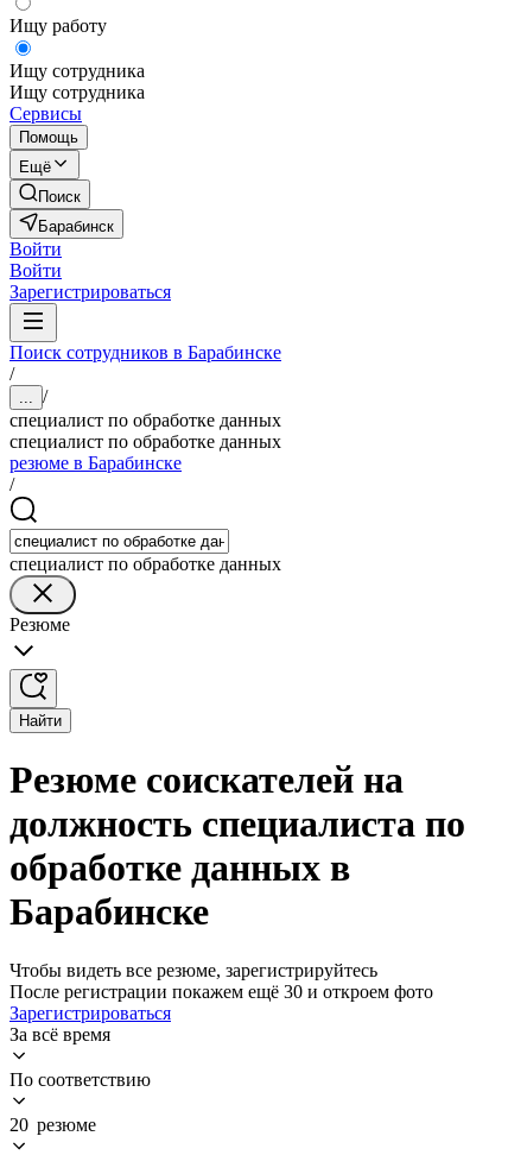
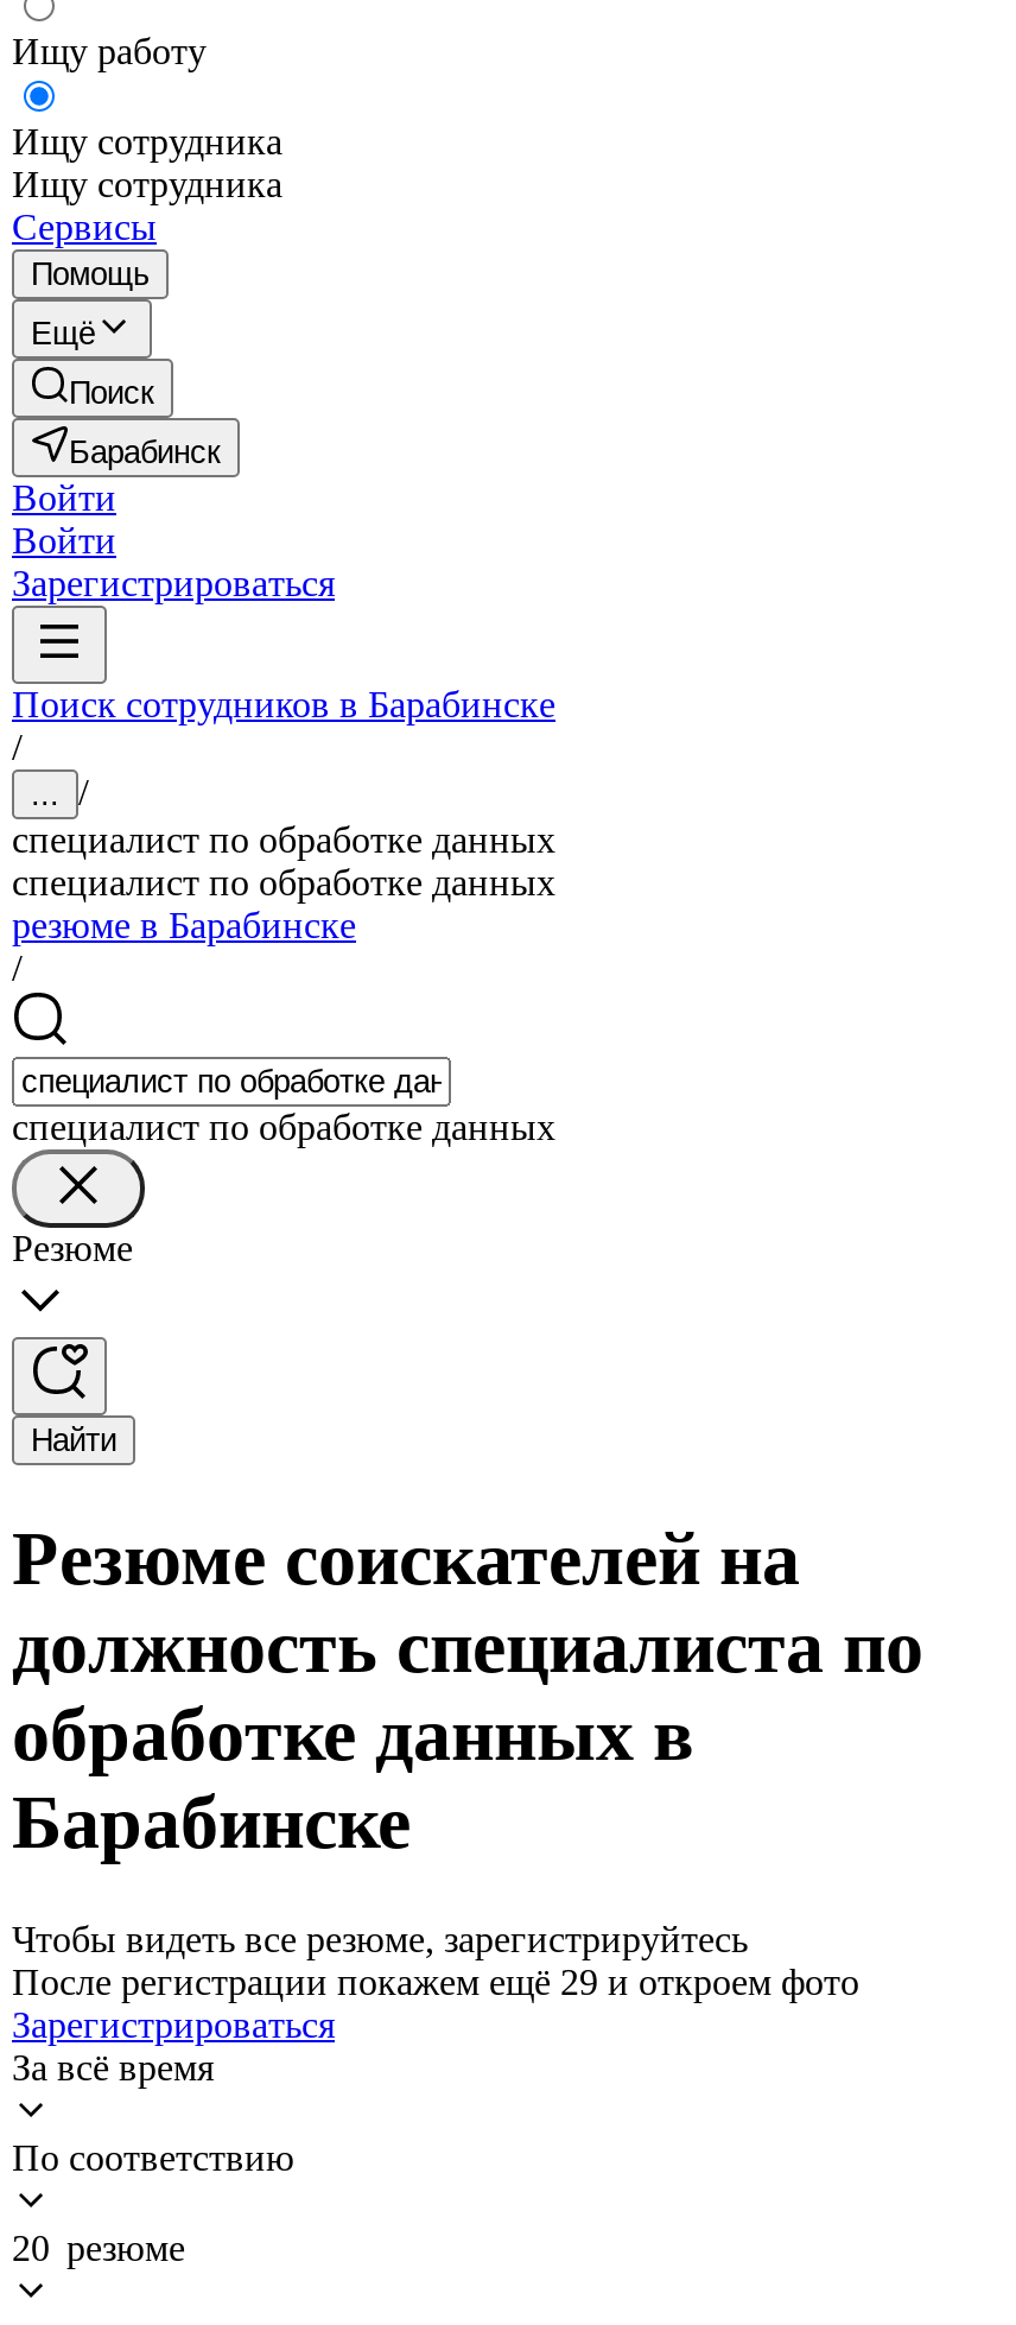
- После регистрации покажем ещё 30 и откроем фото
+ После регистрации покажем ещё 29 и откроем фото
